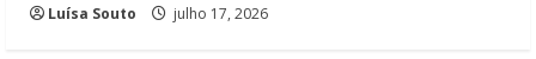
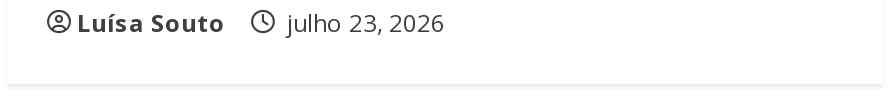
- Luísa Souto julho 17, 2026
+ Luísa Souto julho 23, 2026
